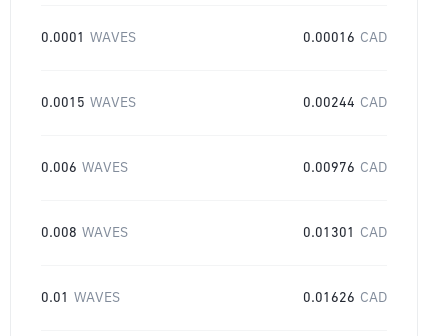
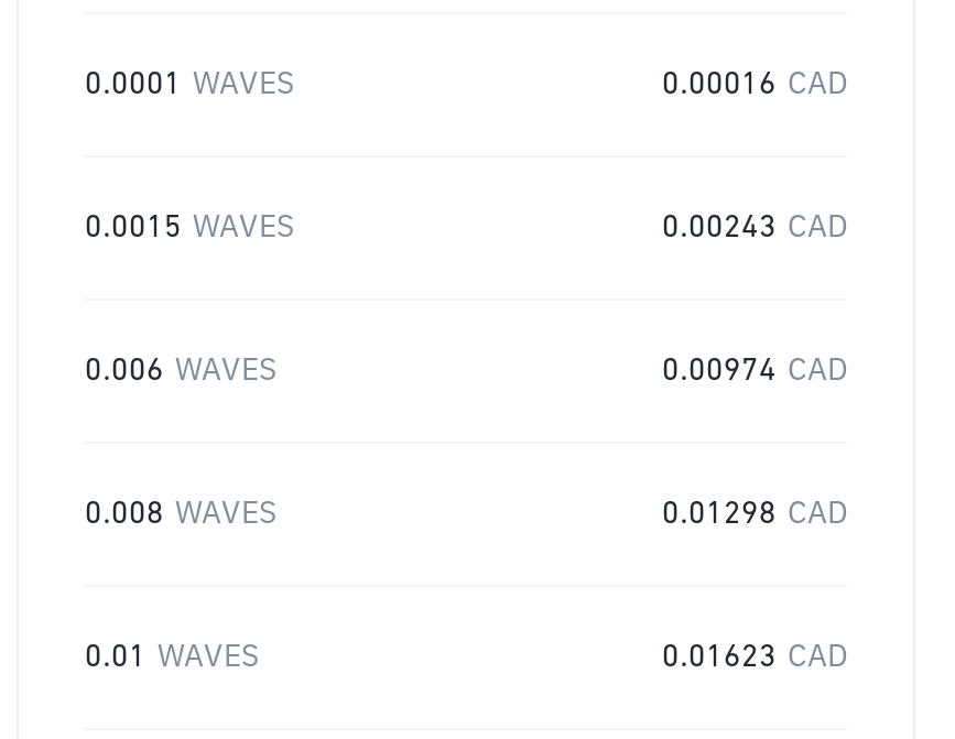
- 0.00244 CAD
+ 0.00243 CAD

- 0.00976 CAD
+ 0.00974 CAD

- 0.01301 CAD
+ 0.01298 CAD

- 0.01626 CAD
+ 0.01623 CAD
